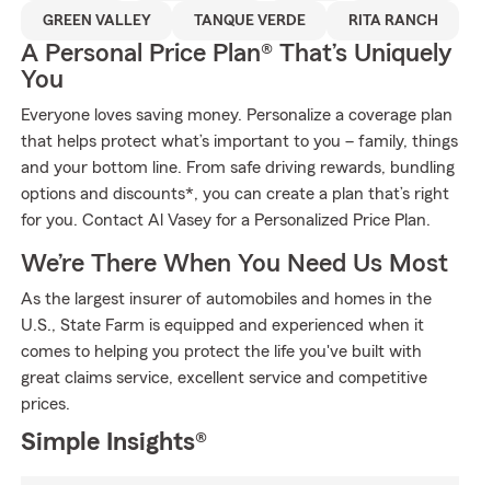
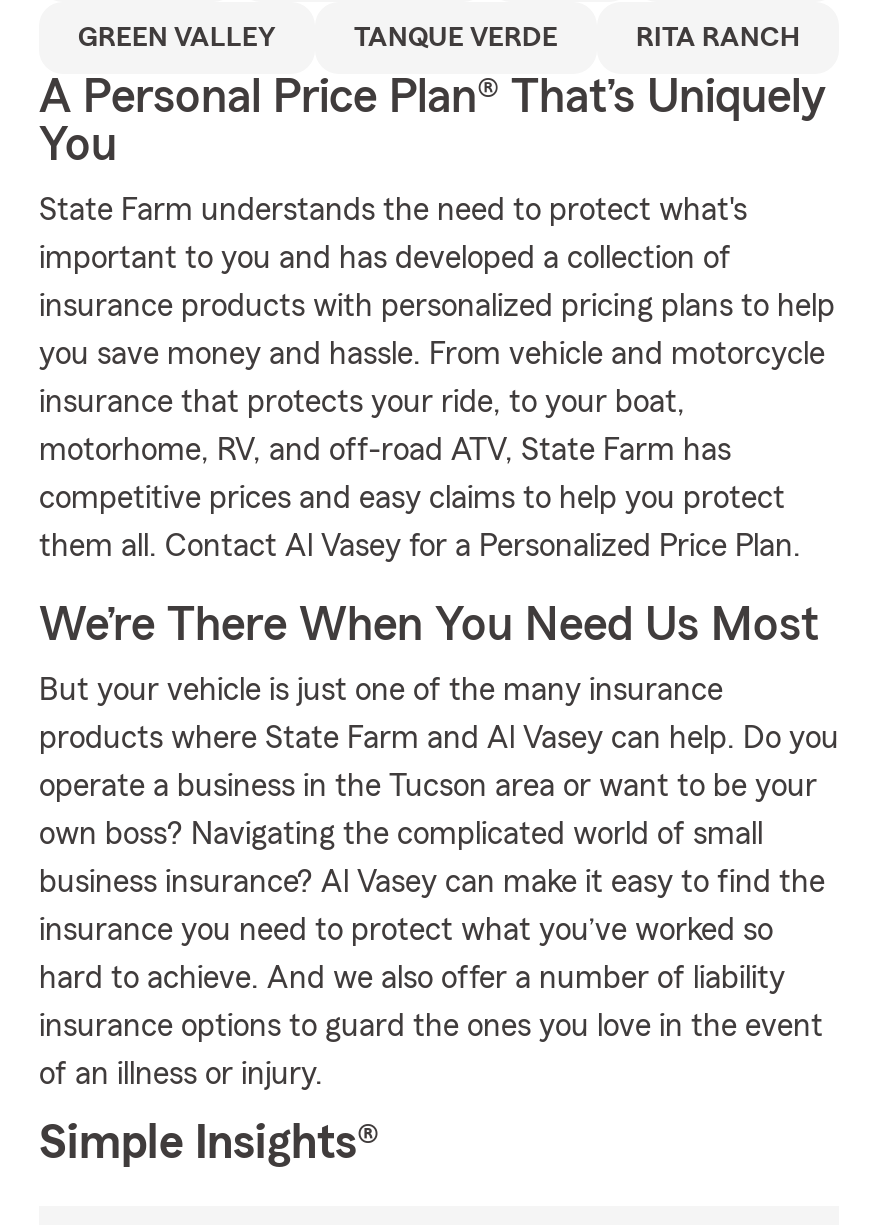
- Everyone loves saving money. Personalize a coverage plan
- that helps protect what’s important to you – family, things
- and your bottom line. From safe driving rewards, bundling
- options and discounts*, you can create a plan that’s right
- for you. Contact Al Vasey for a Personalized Price Plan.
+ State Farm understands the need to protect what's
+ important to you and has developed a collection of
+ insurance products with personalized pricing plans to help
+ you save money and hassle. From vehicle and motorcycle
+ insurance that protects your ride, to your boat,
+ motorhome, RV, and off-road ATV, State Farm has
+ competitive prices and easy claims to help you protect
+ them all. Contact Al Vasey for a Personalized Price Plan.

- As the largest insurer of automobiles and homes in the
- U.S., State Farm is equipped and experienced when it
- comes to helping you protect the life you've built with
- great claims service, excellent service and competitive
- prices.
+ But your vehicle is just one of the many insurance
+ products where State Farm and Al Vasey can help. Do you
+ operate a business in the Tucson area or want to be your
+ own boss? Navigating the complicated world of small
+ business insurance? Al Vasey can make it easy to find the
+ insurance you need to protect what you’ve worked so
+ hard to achieve. And we also offer a number of liability
+ insurance options to guard the ones you love in the event
+ of an illness or injury.
